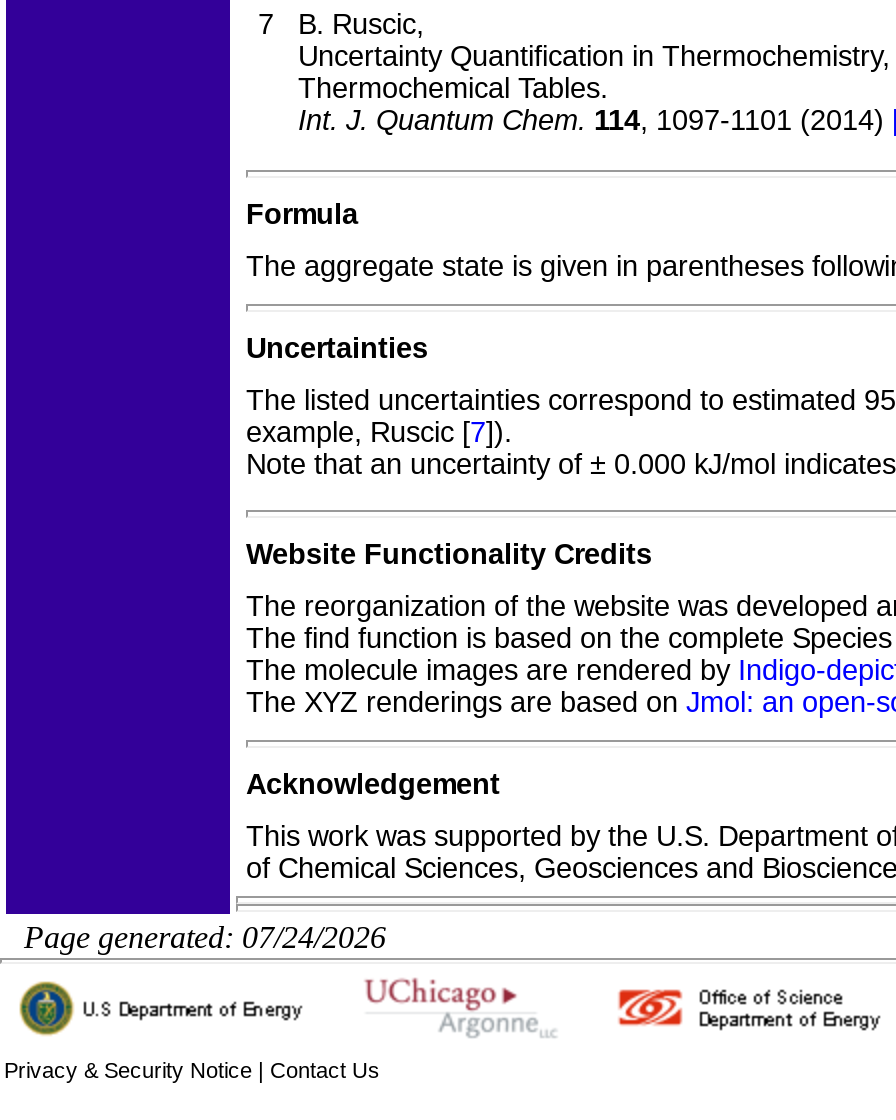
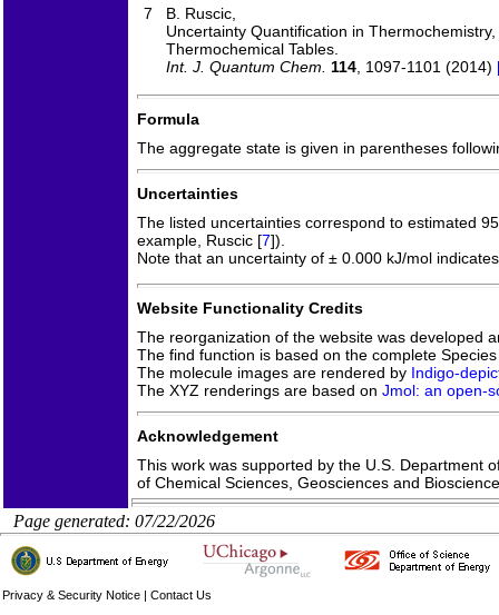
- Page generated: 07/24/2026
+ Page generated: 07/22/2026
